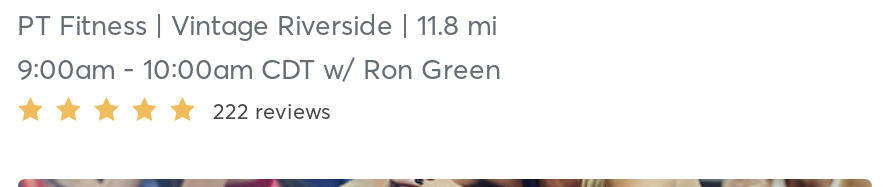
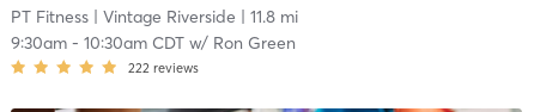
- 9:00am - 10:00am CDT w/ Ron Green
+ 9:30am - 10:30am CDT w/ Ron Green
